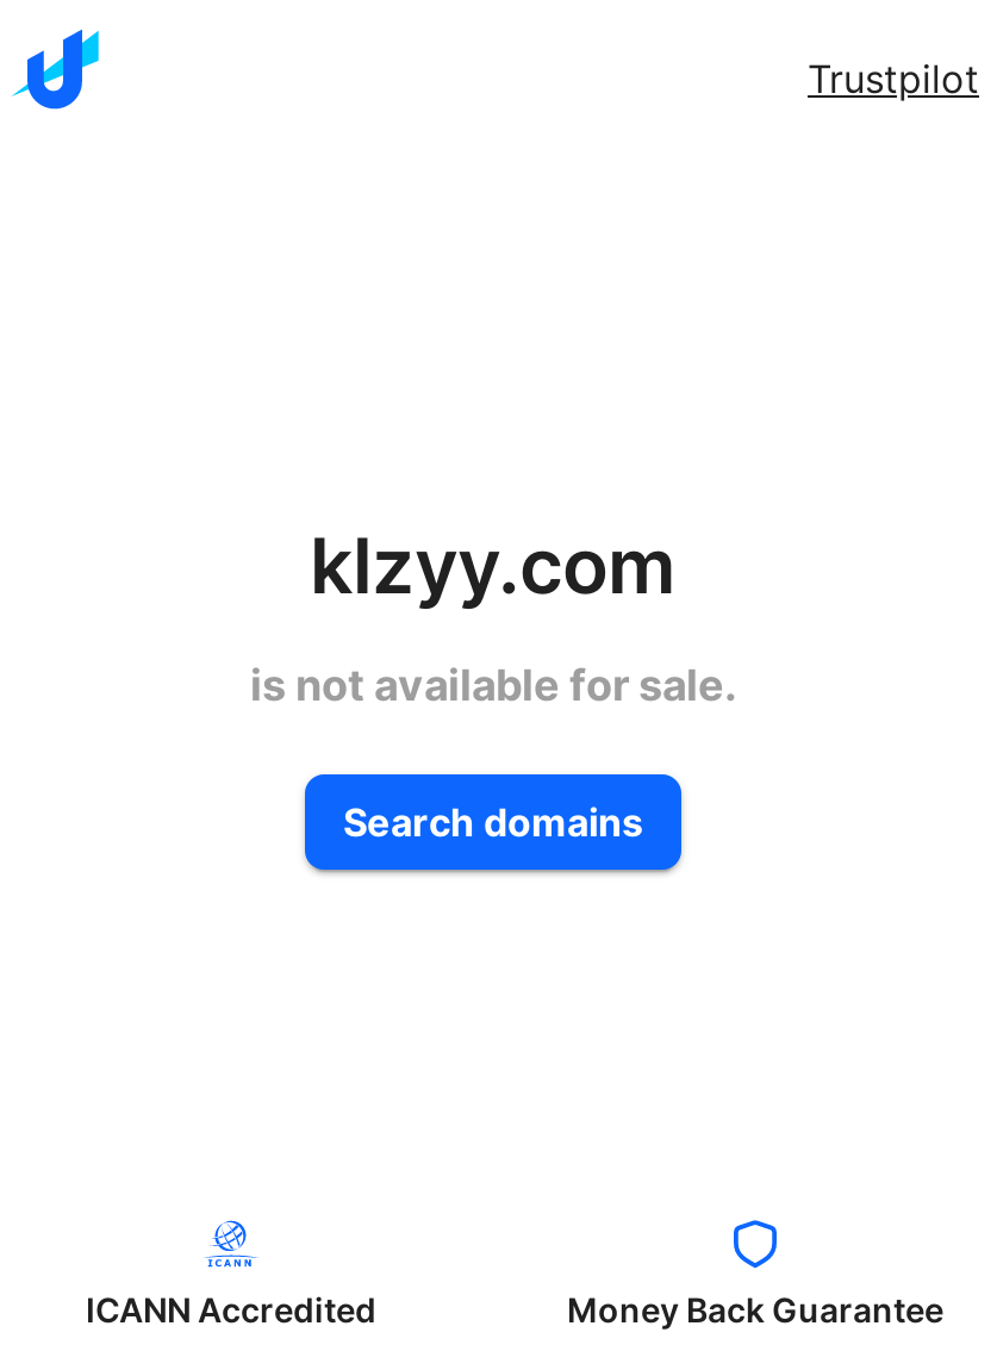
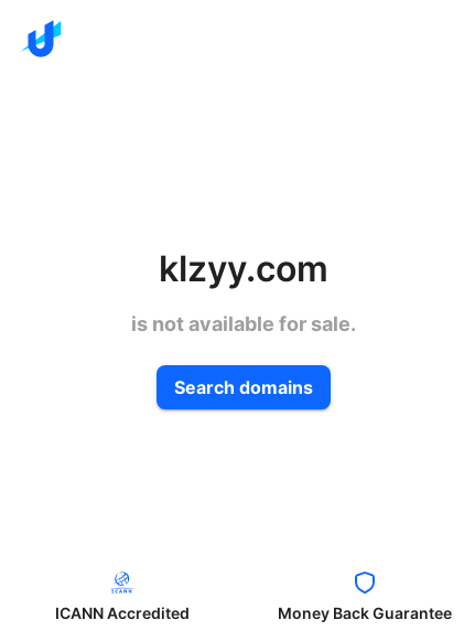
- Trustpilot
